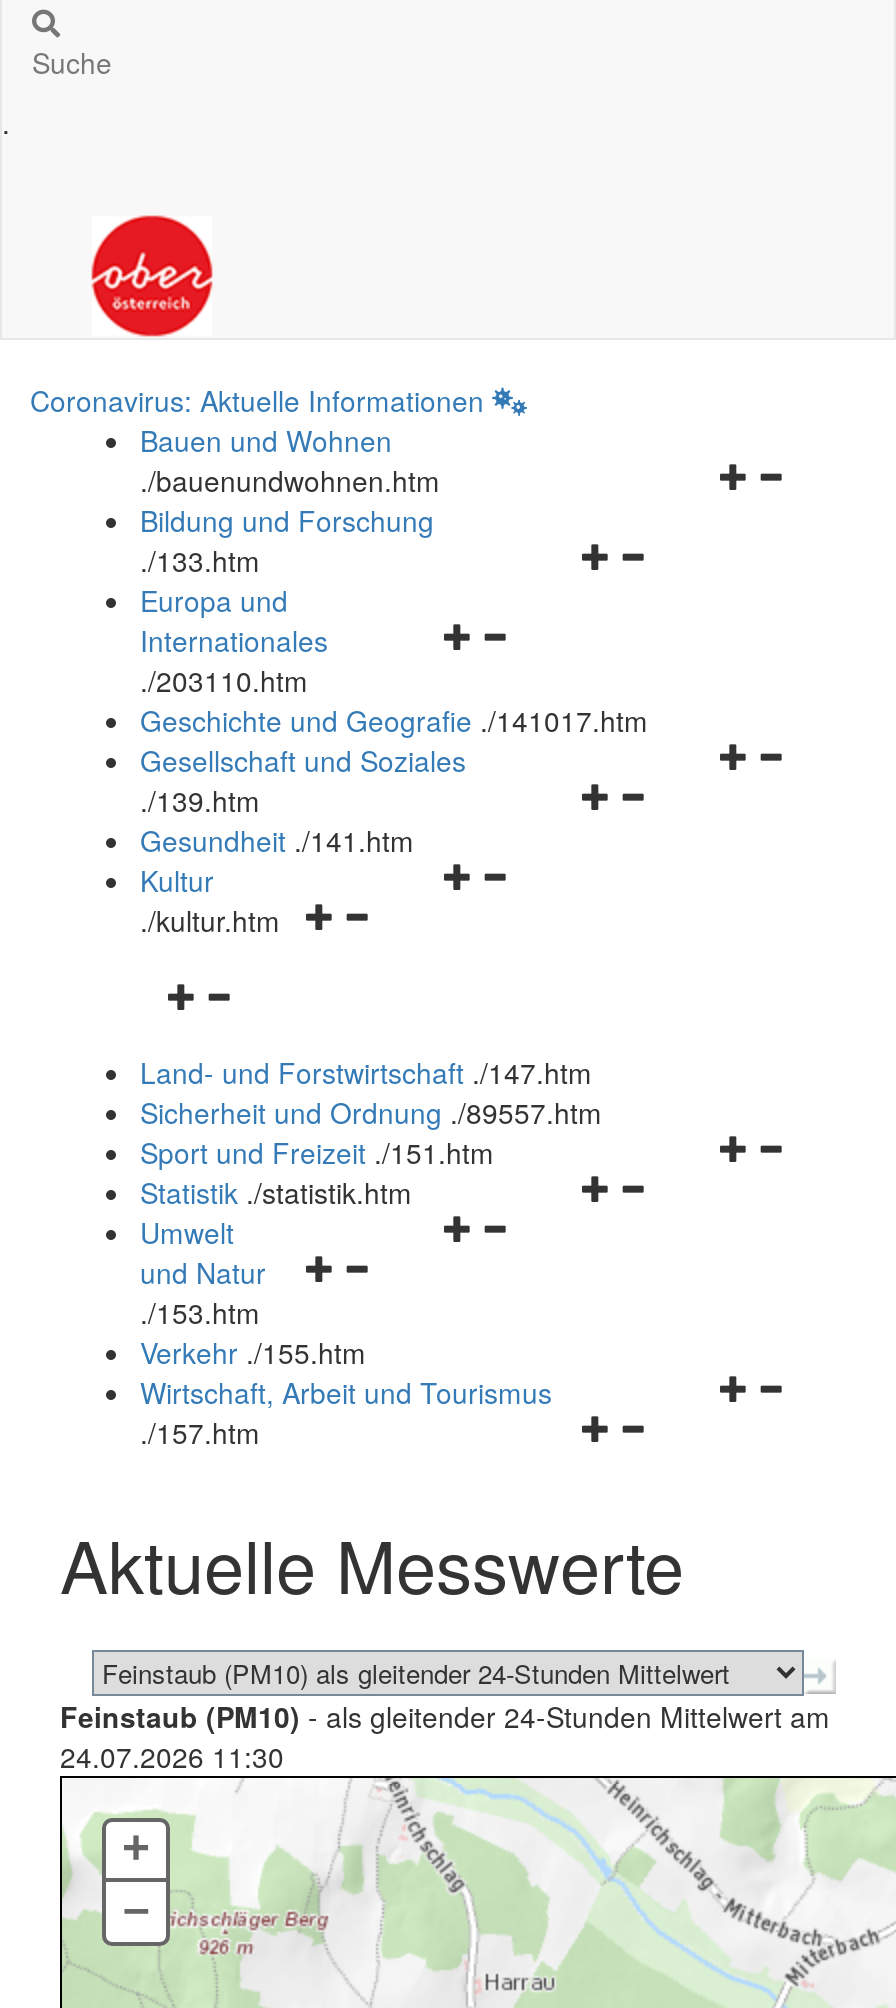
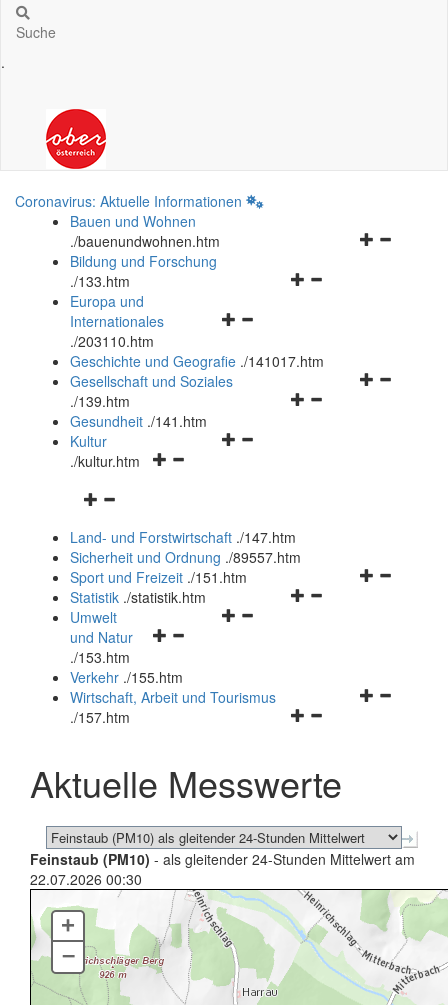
- 24.07.2026 11:30
+ 22.07.2026 00:30
